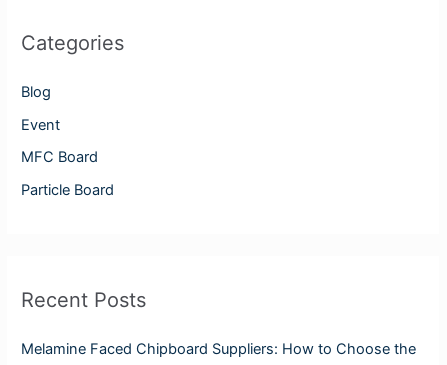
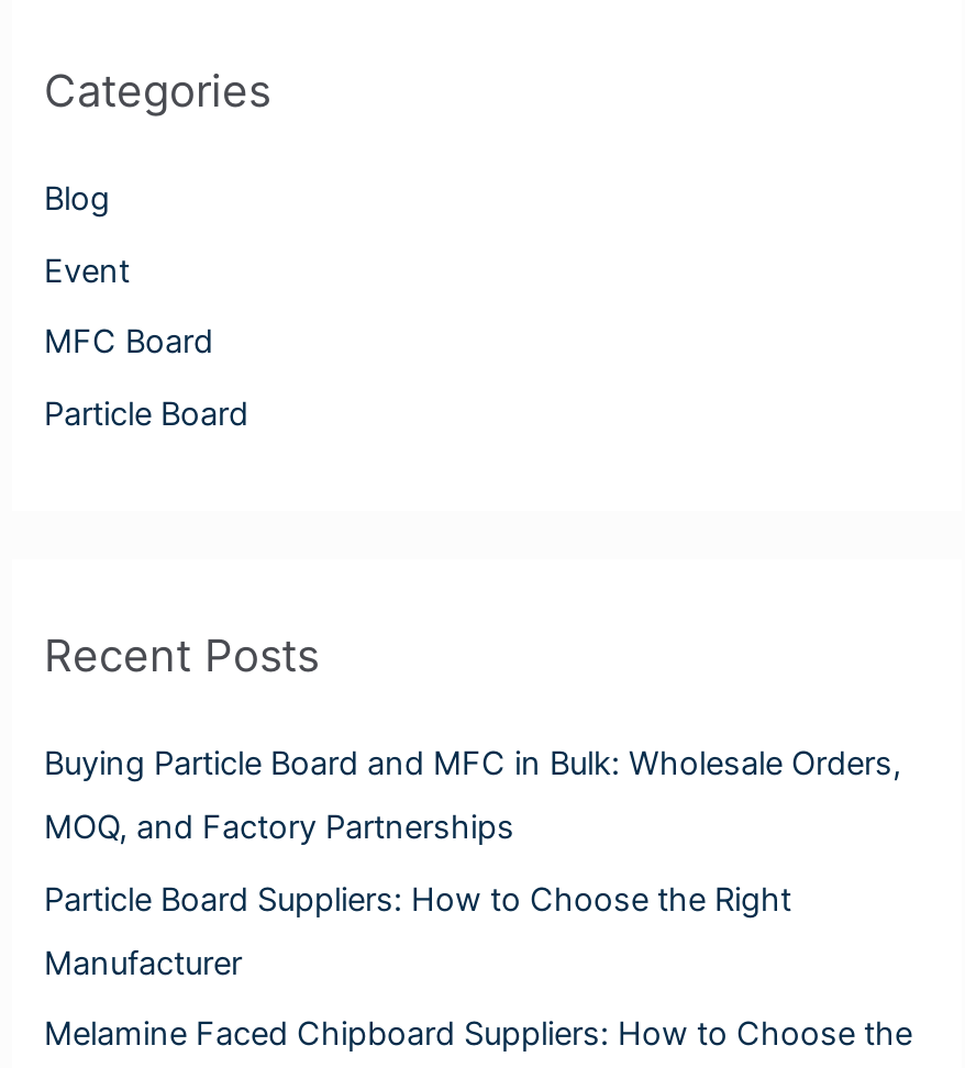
+ Buying Particle Board and MFC in Bulk: Wholesale Orders,
+ MOQ, and Factory Partnerships
+ Particle Board Suppliers: How to Choose the Right
+ Manufacturer
